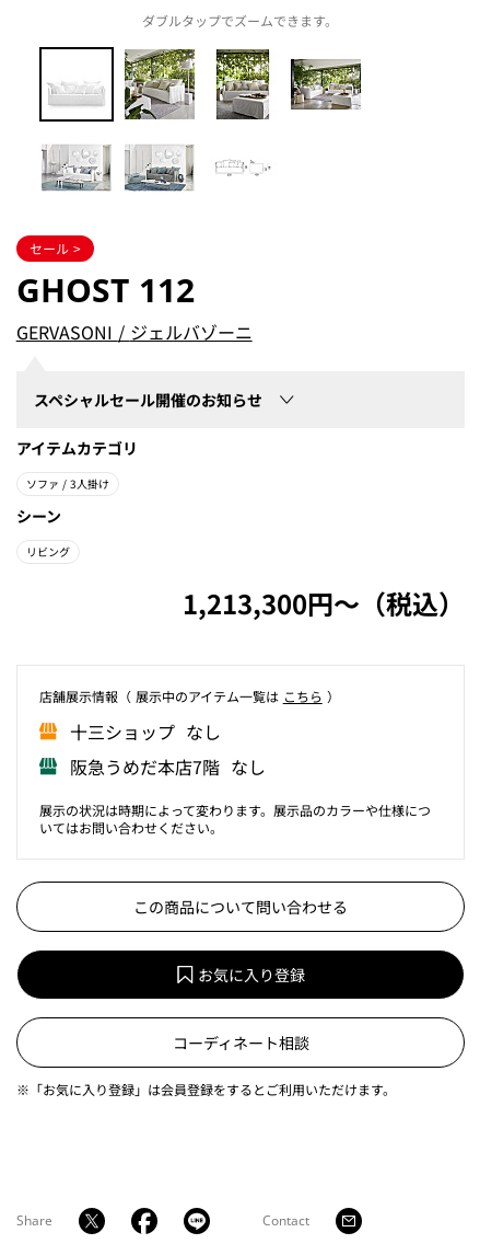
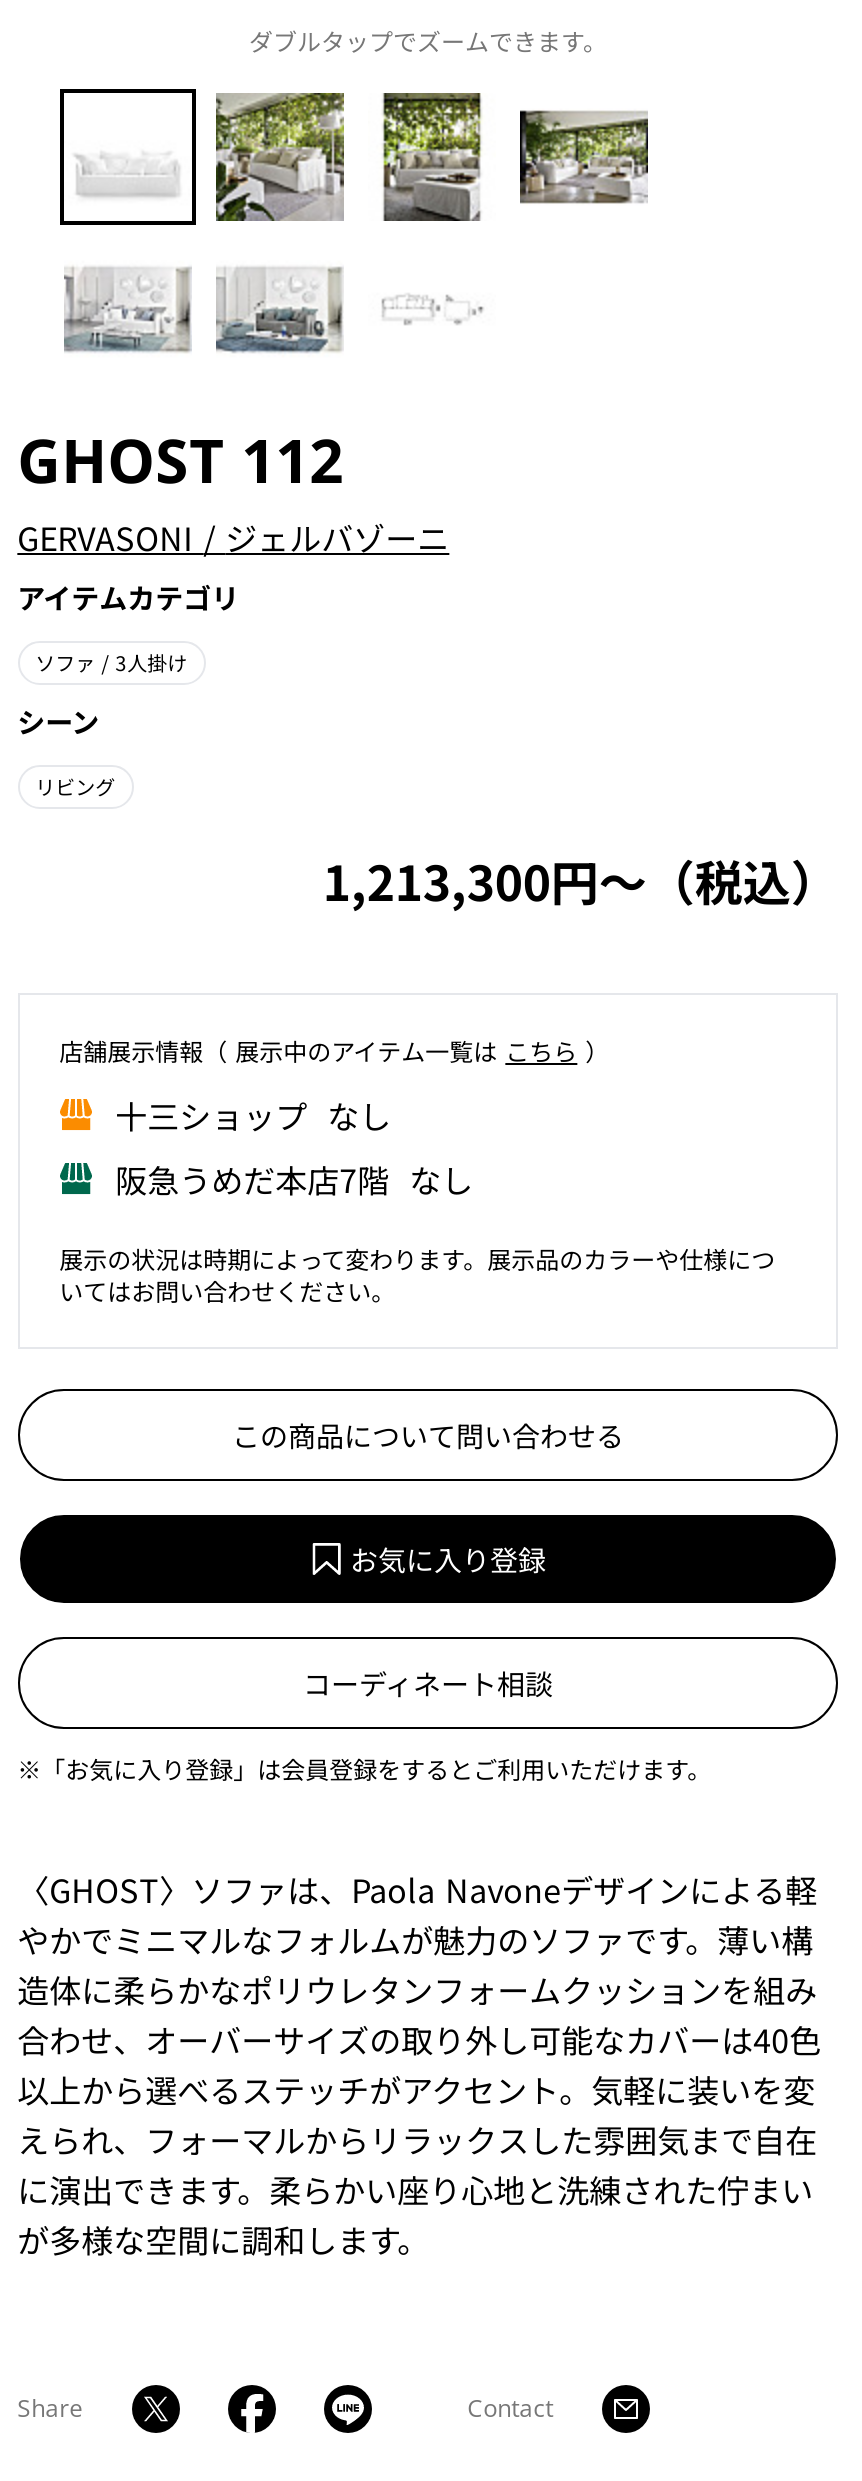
- セール >

moved up: GHOST 112 | GERVASONI /ジェルバゾーニ

- スペシャルセール開催のお知らせ

moved up: アイテムカテゴリ | ソファ/ 3人掛け | シーン | ... | コーディネート相談 | ※「お気に入り登録」は会員登録をするとご利用いただけます。

+ 〈GHOST〉ソファは、Paola Navoneデザインによる軽
+ やかでミニマルなフォルムが魅力のソファです。薄い構
+ 造体に柔らかなポリウレタンフォームクッションを組み
+ 合わせ、オーバーサイズの取り外し可能なカバーは40色
+ 以上から選べるステッチがアクセント。気軽に装いを変
+ えられ、フォーマルからリラックスした雰囲気まで自在
+ に演出できます。柔らかい座り心地と洗練された佇まい
+ が多様な空間に調和します。
